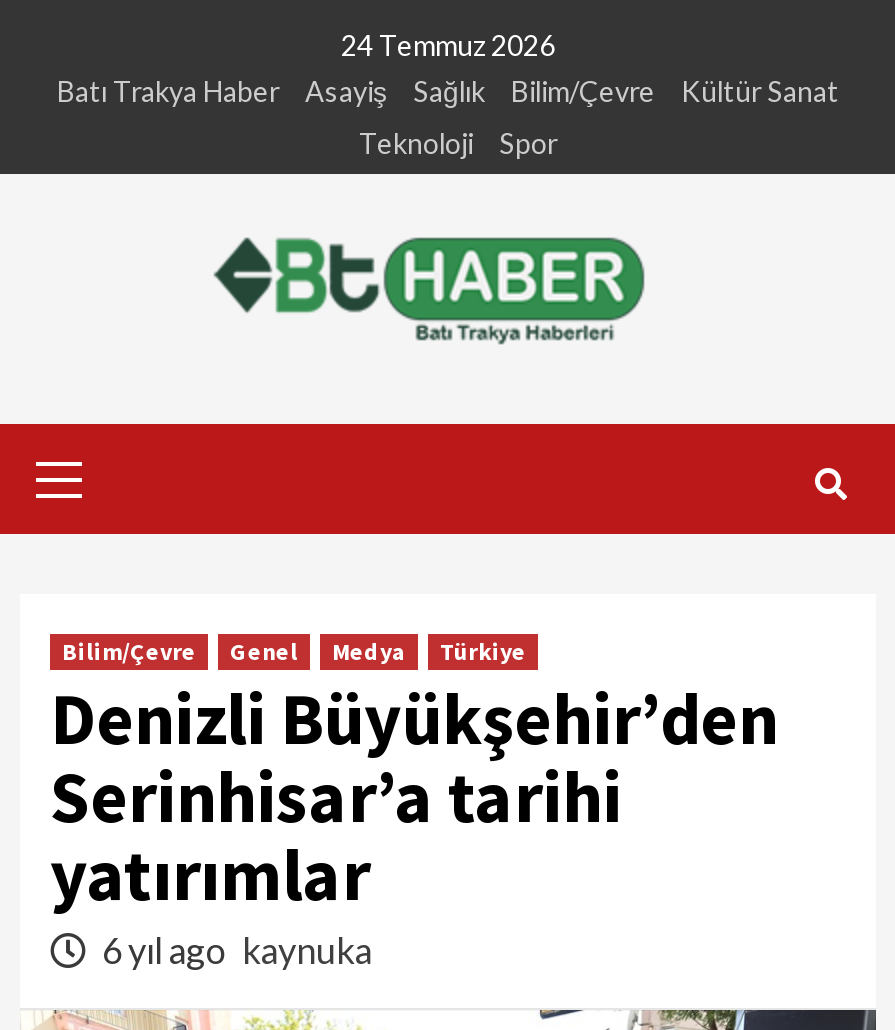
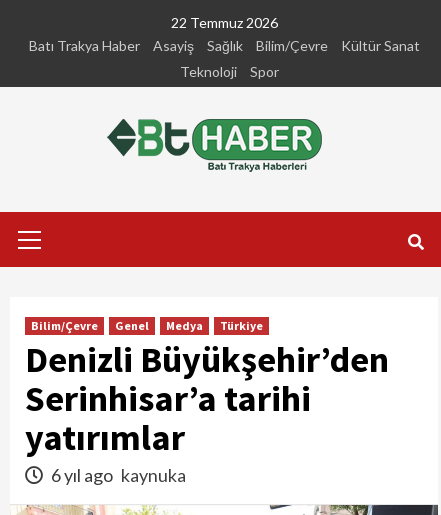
- 24 Temmuz 2026
+ 22 Temmuz 2026
